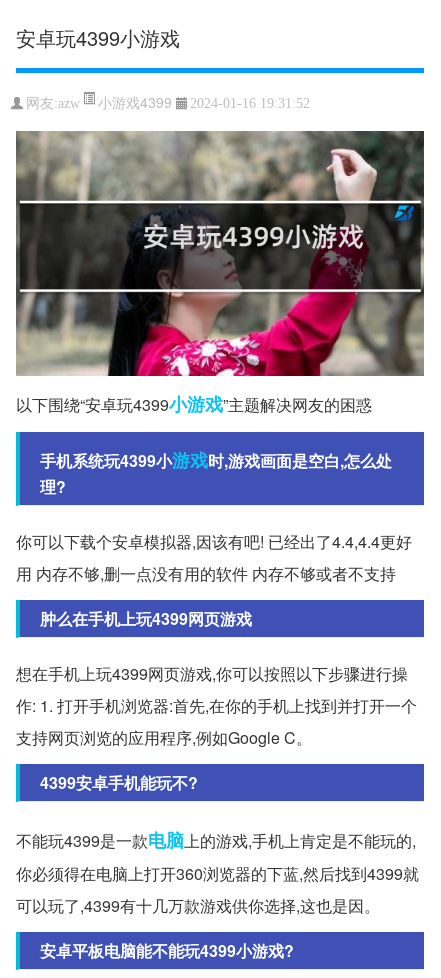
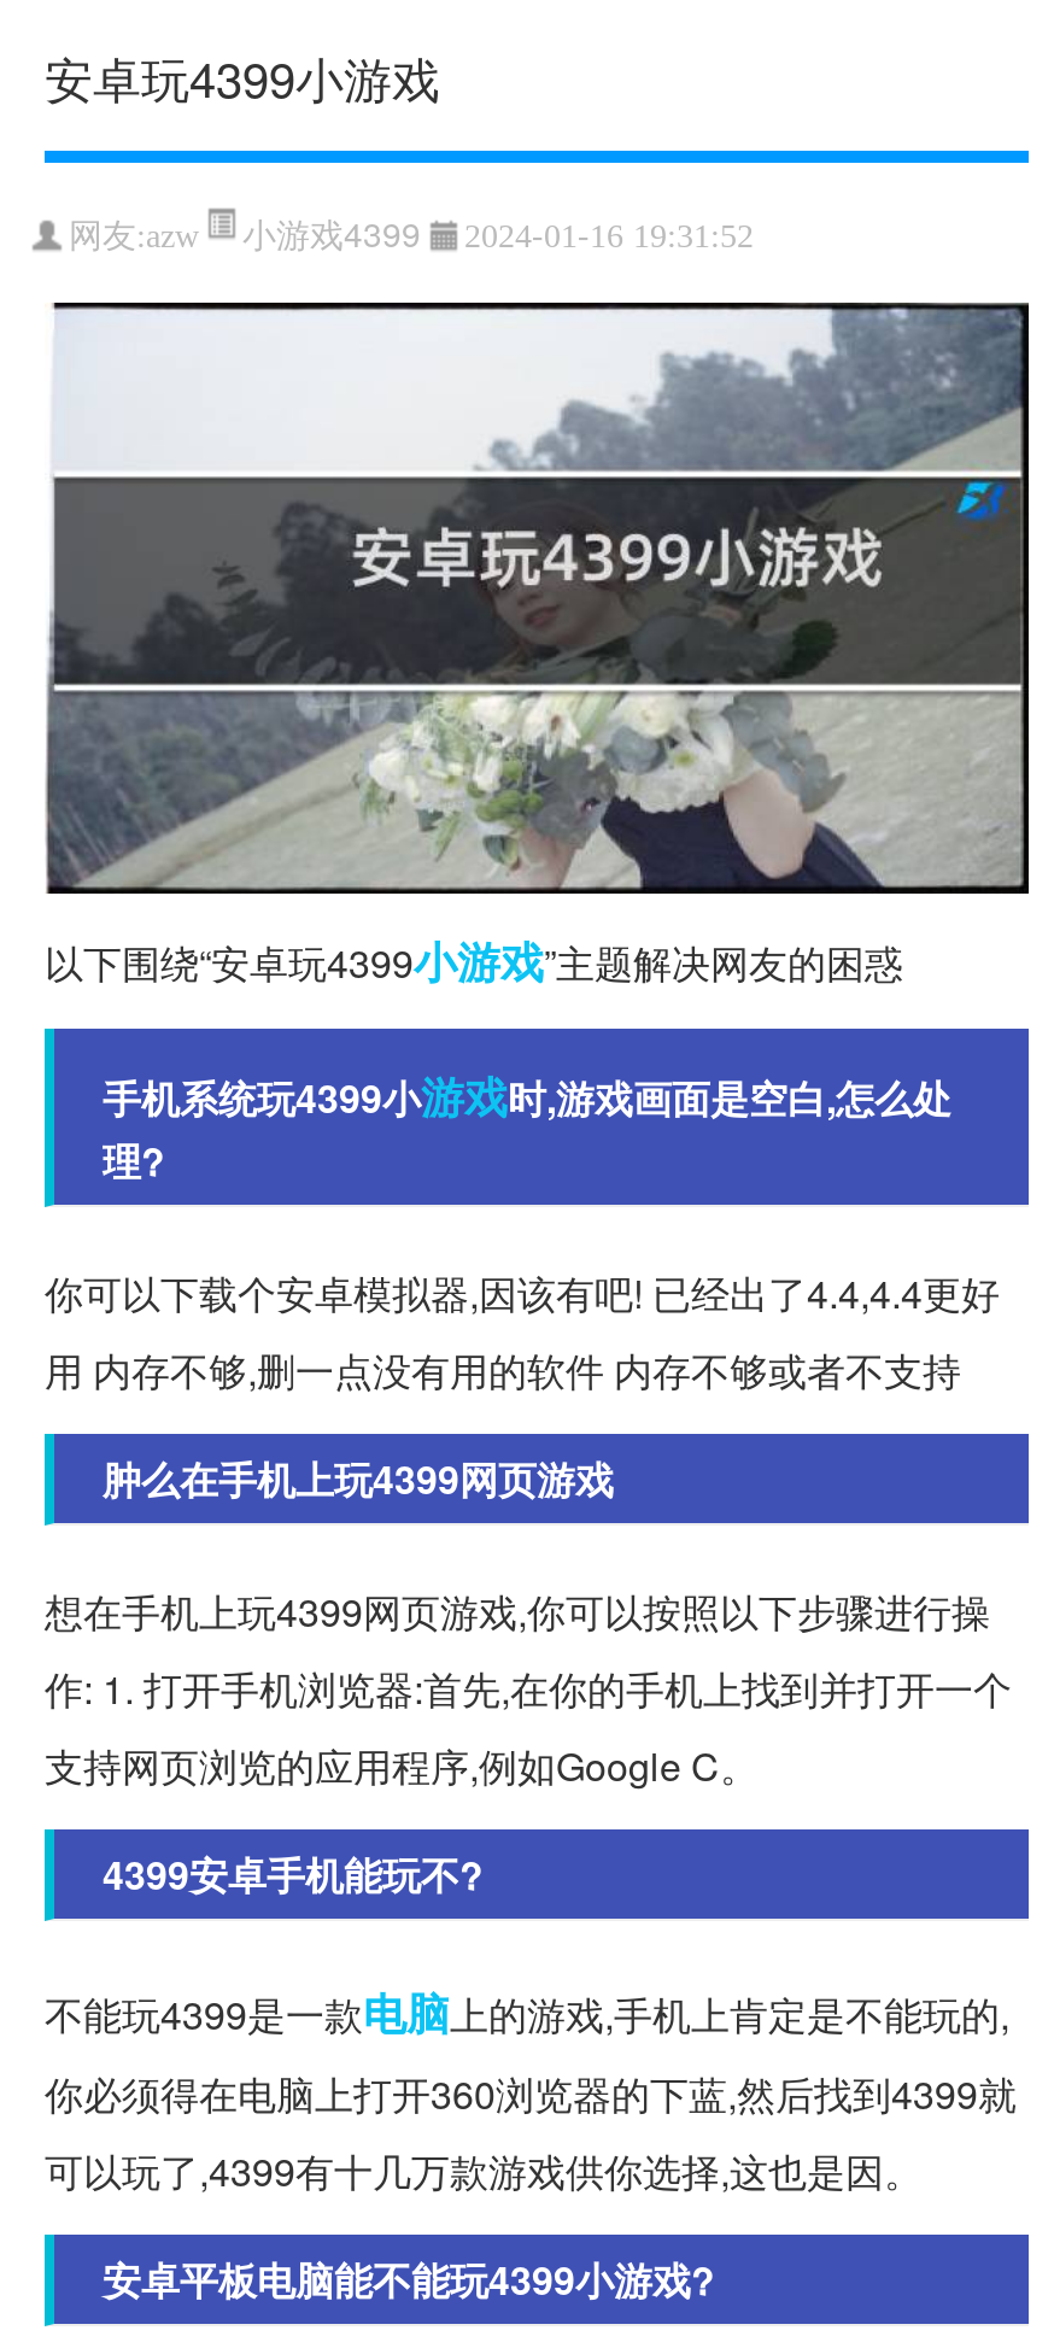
- [image]
+ [image]
